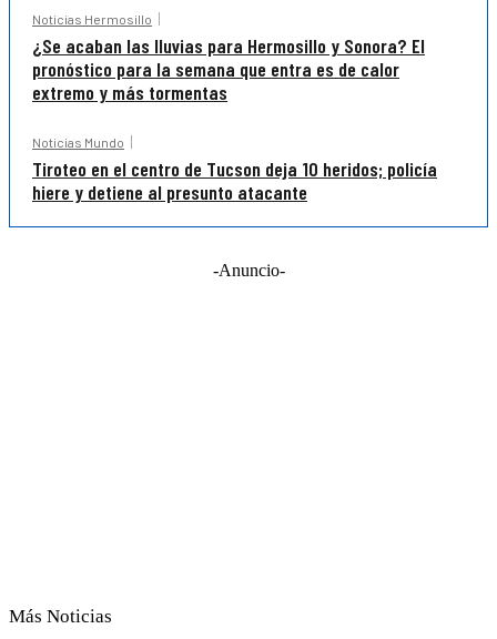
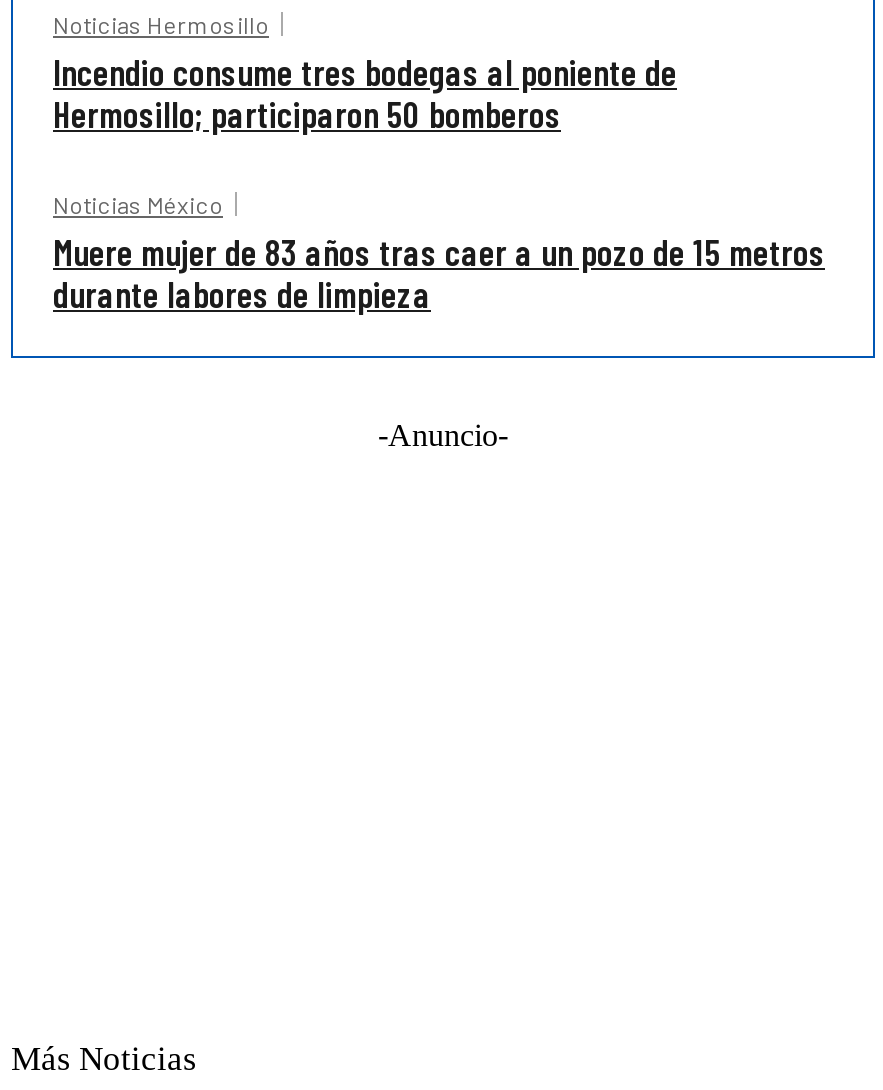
- ¿Se acaban las lluvias para Hermosillo y Sonora? El
- pronóstico para la semana que entra es de calor
- extremo y más tormentas
+ Incendio consume tres bodegas al poniente de
+ Hermosillo; participaron 50 bomberos

- Noticias Mundo
- Tiroteo en el centro de Tucson deja 10 heridos; policía
- hiere y detiene al presunto atacante
+ Noticias México
+ Muere mujer de 83 años tras caer a un pozo de 15 metros
+ durante labores de limpieza
